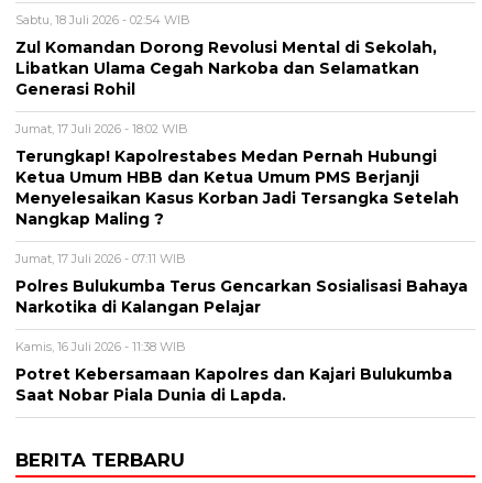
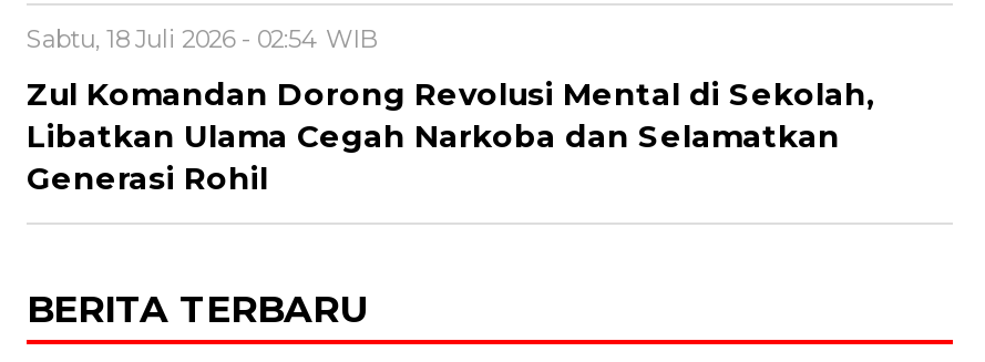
- Jumat, 17 Juli 2026 - 18:02 WIB
- Terungkap! Kapolrestabes Medan Pernah Hubungi
- Ketua Umum HBB dan Ketua Umum PMS Berjanji
- Menyelesaikan Kasus Korban Jadi Tersangka Setelah
- Nangkap Maling ?
- Jumat, 17 Juli 2026 - 07:11 WIB
- Polres Bulukumba Terus Gencarkan Sosialisasi Bahaya
- Narkotika di Kalangan Pelajar
- Kamis, 16 Juli 2026 - 11:38 WIB
- Potret Kebersamaan Kapolres dan Kajari Bulukumba
- Saat Nobar Piala Dunia di Lapda.
